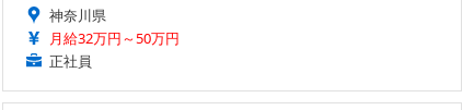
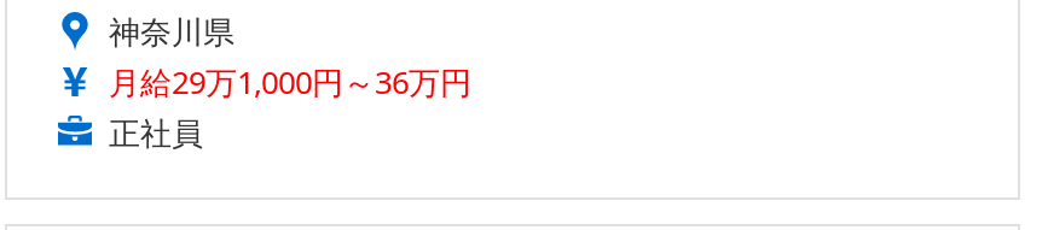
- 月給32万円～50万円
+ 月給29万1,000円～36万円
